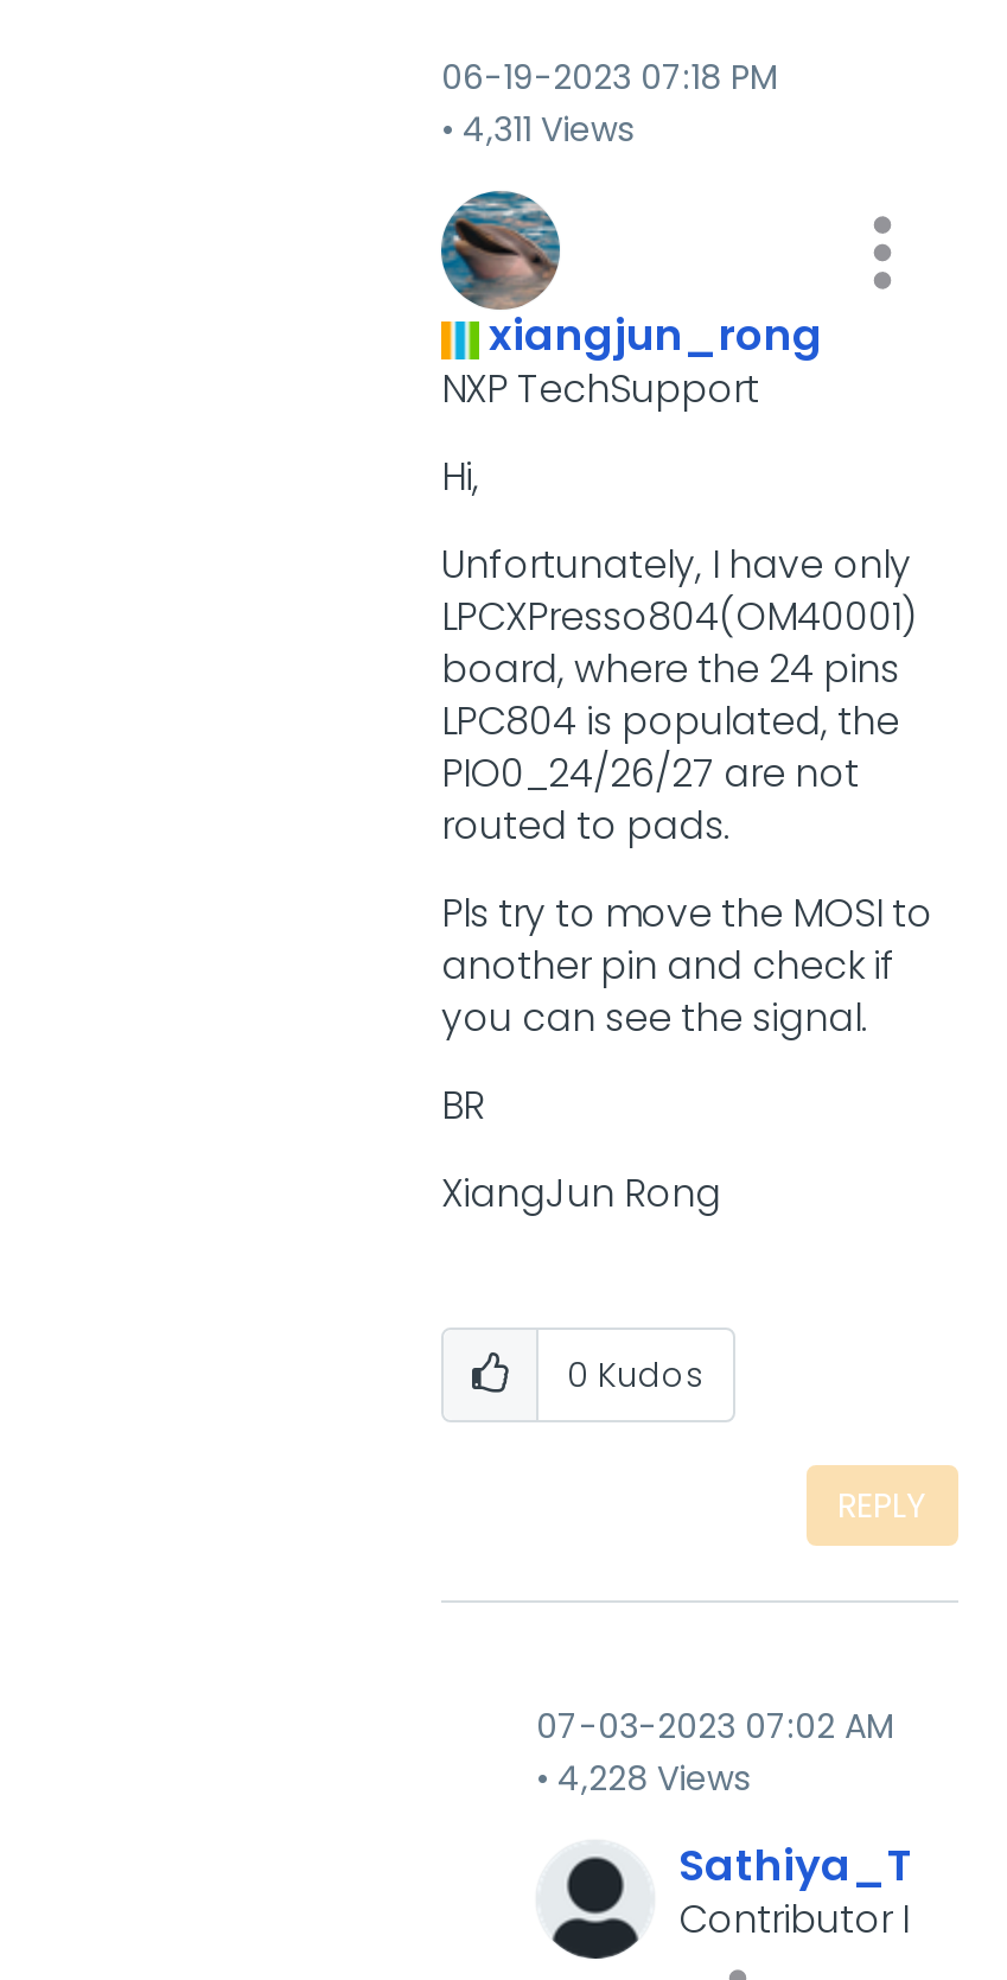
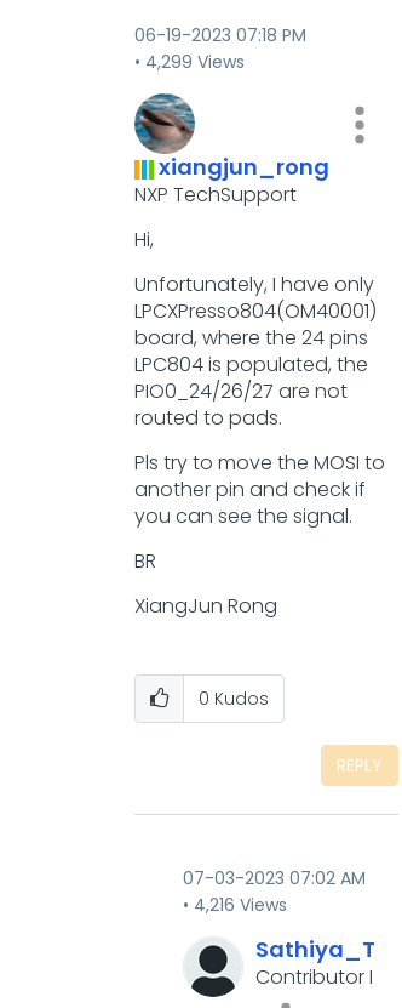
- 4,311 Views
+ 4,299 Views

- 4,228 Views
+ 4,216 Views
